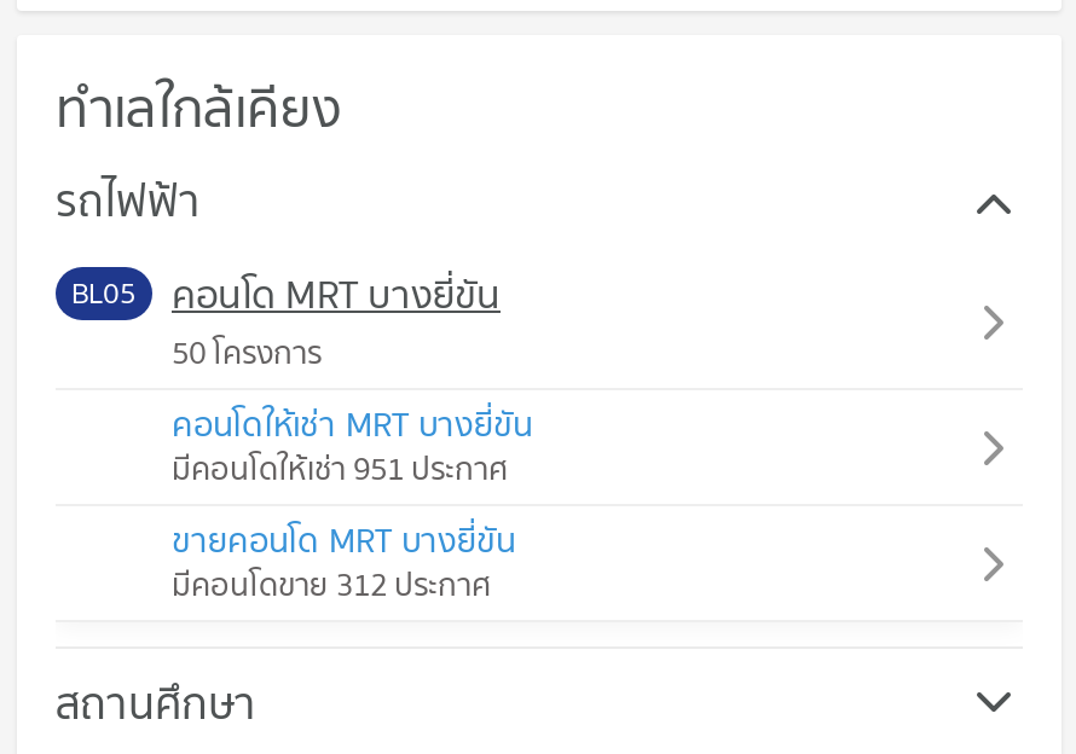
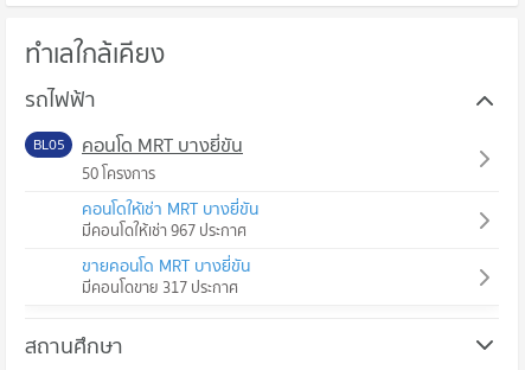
- มีคอนโดให้เช่า 951 ประกาศ
+ มีคอนโดให้เช่า 967 ประกาศ

- มีคอนโดขาย 312 ประกาศ
+ มีคอนโดขาย 317 ประกาศ
